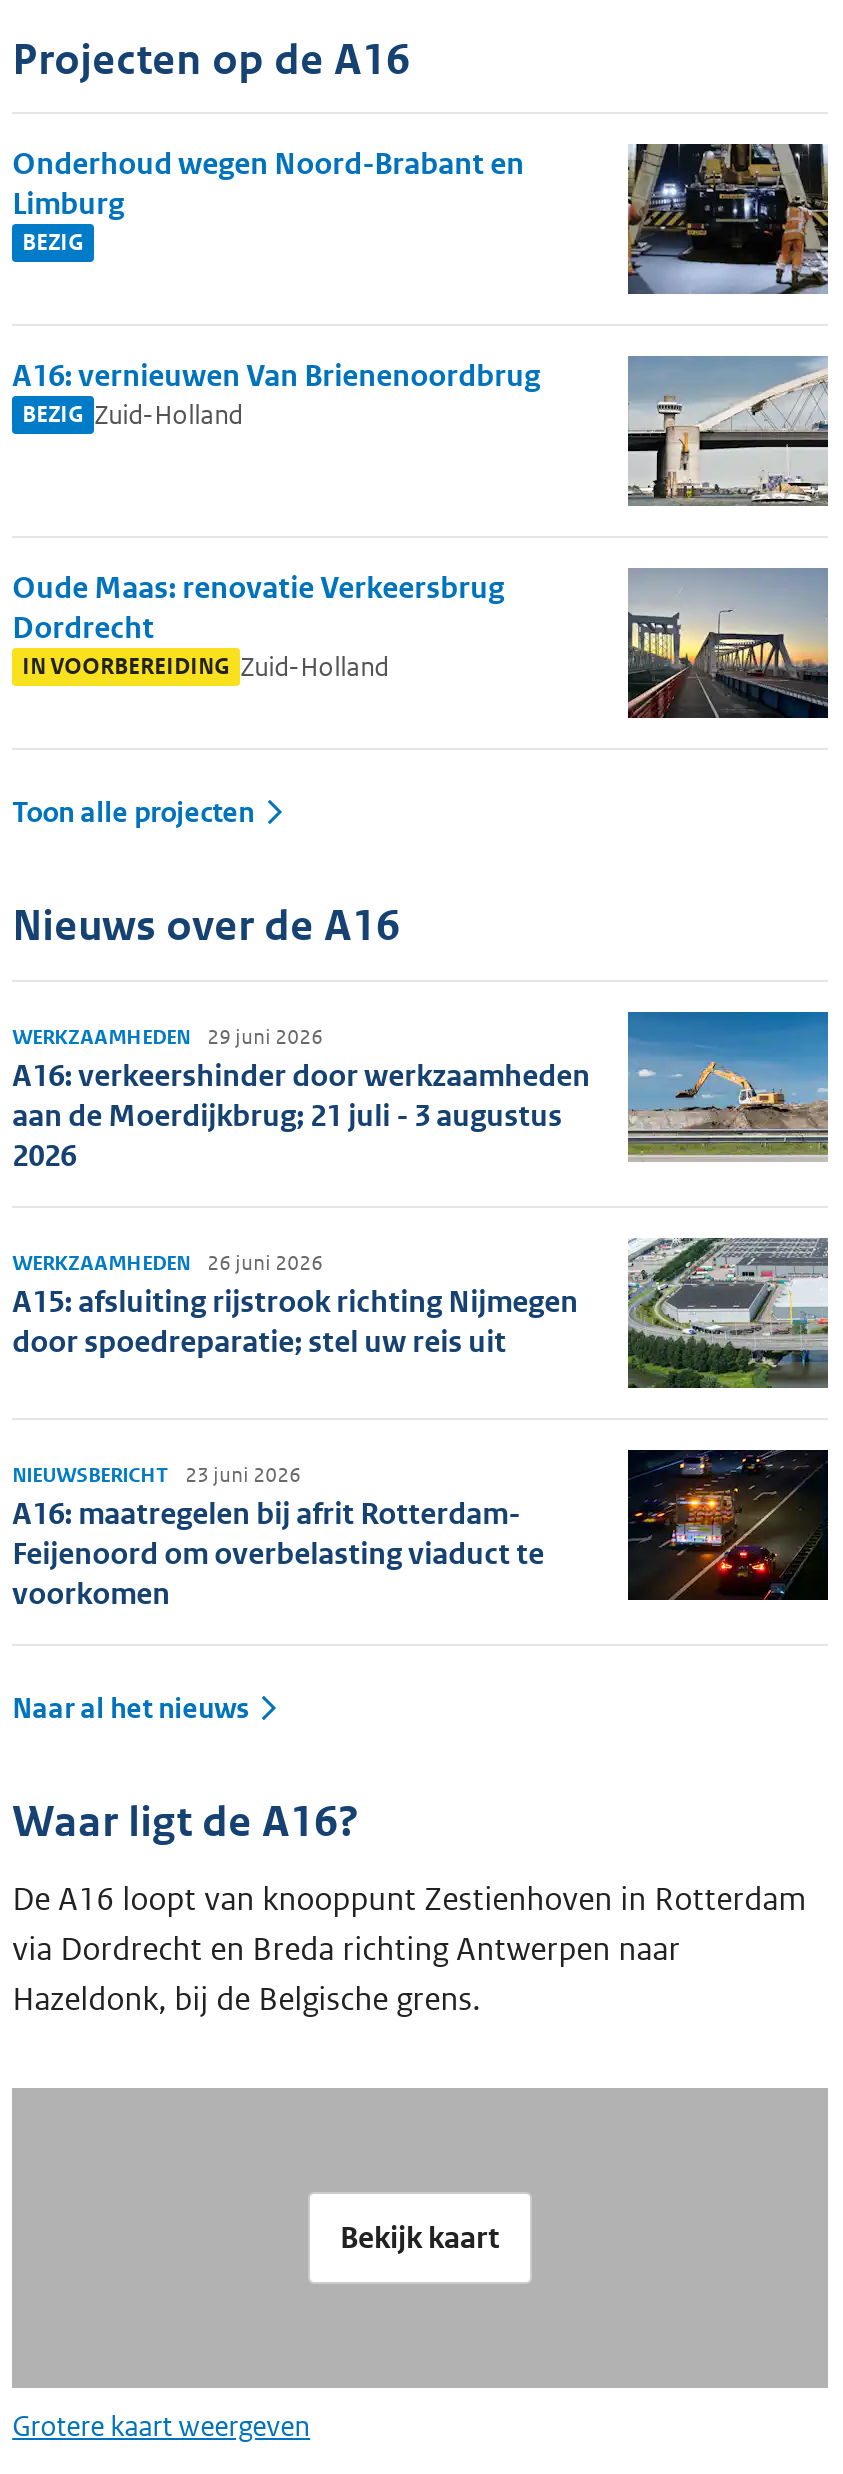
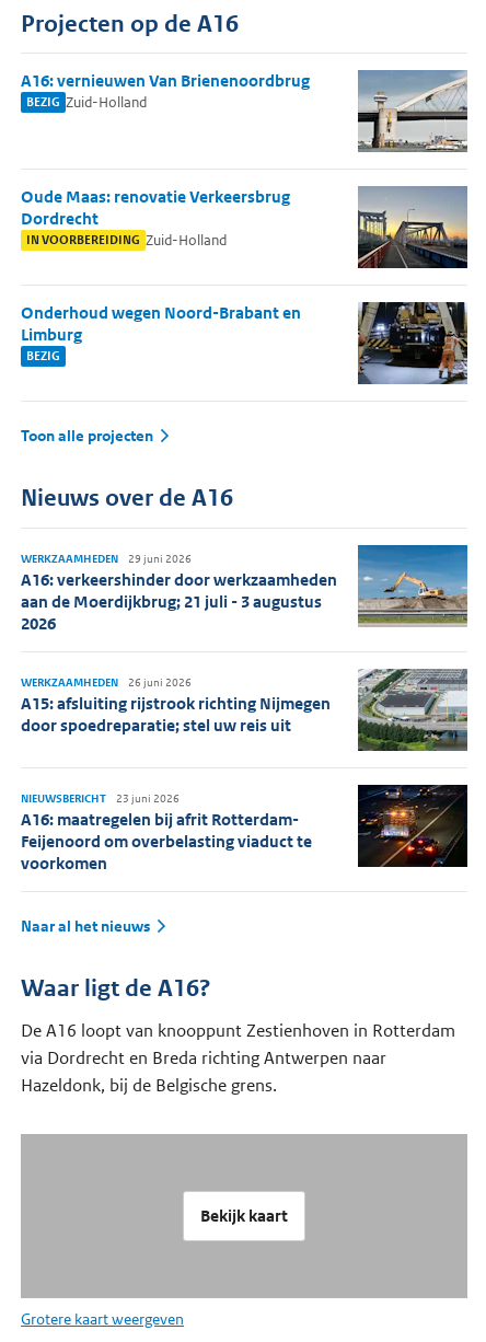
moved down: Onderhoud wegen Noord-Brabant en | Limburg | BEZIG

moved up: A16: vernieuwen Van Brienenoordbrug | BEZIG Zuid-Holland | Oude Maas: renovatie Verkeersbrug | Dordrecht | IN VOORBEREIDING Zuid-Holland
